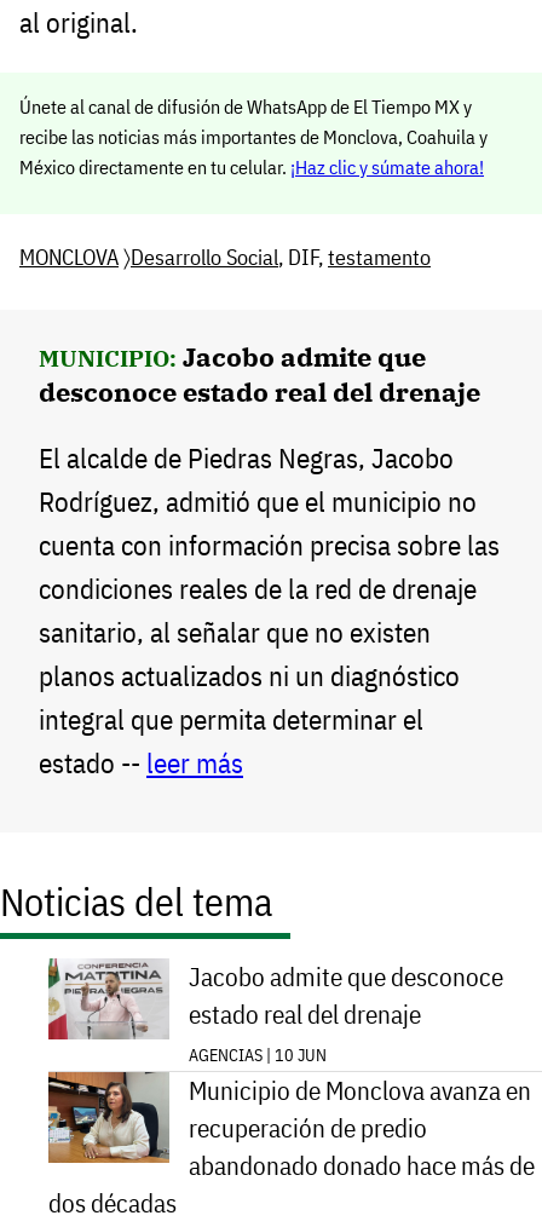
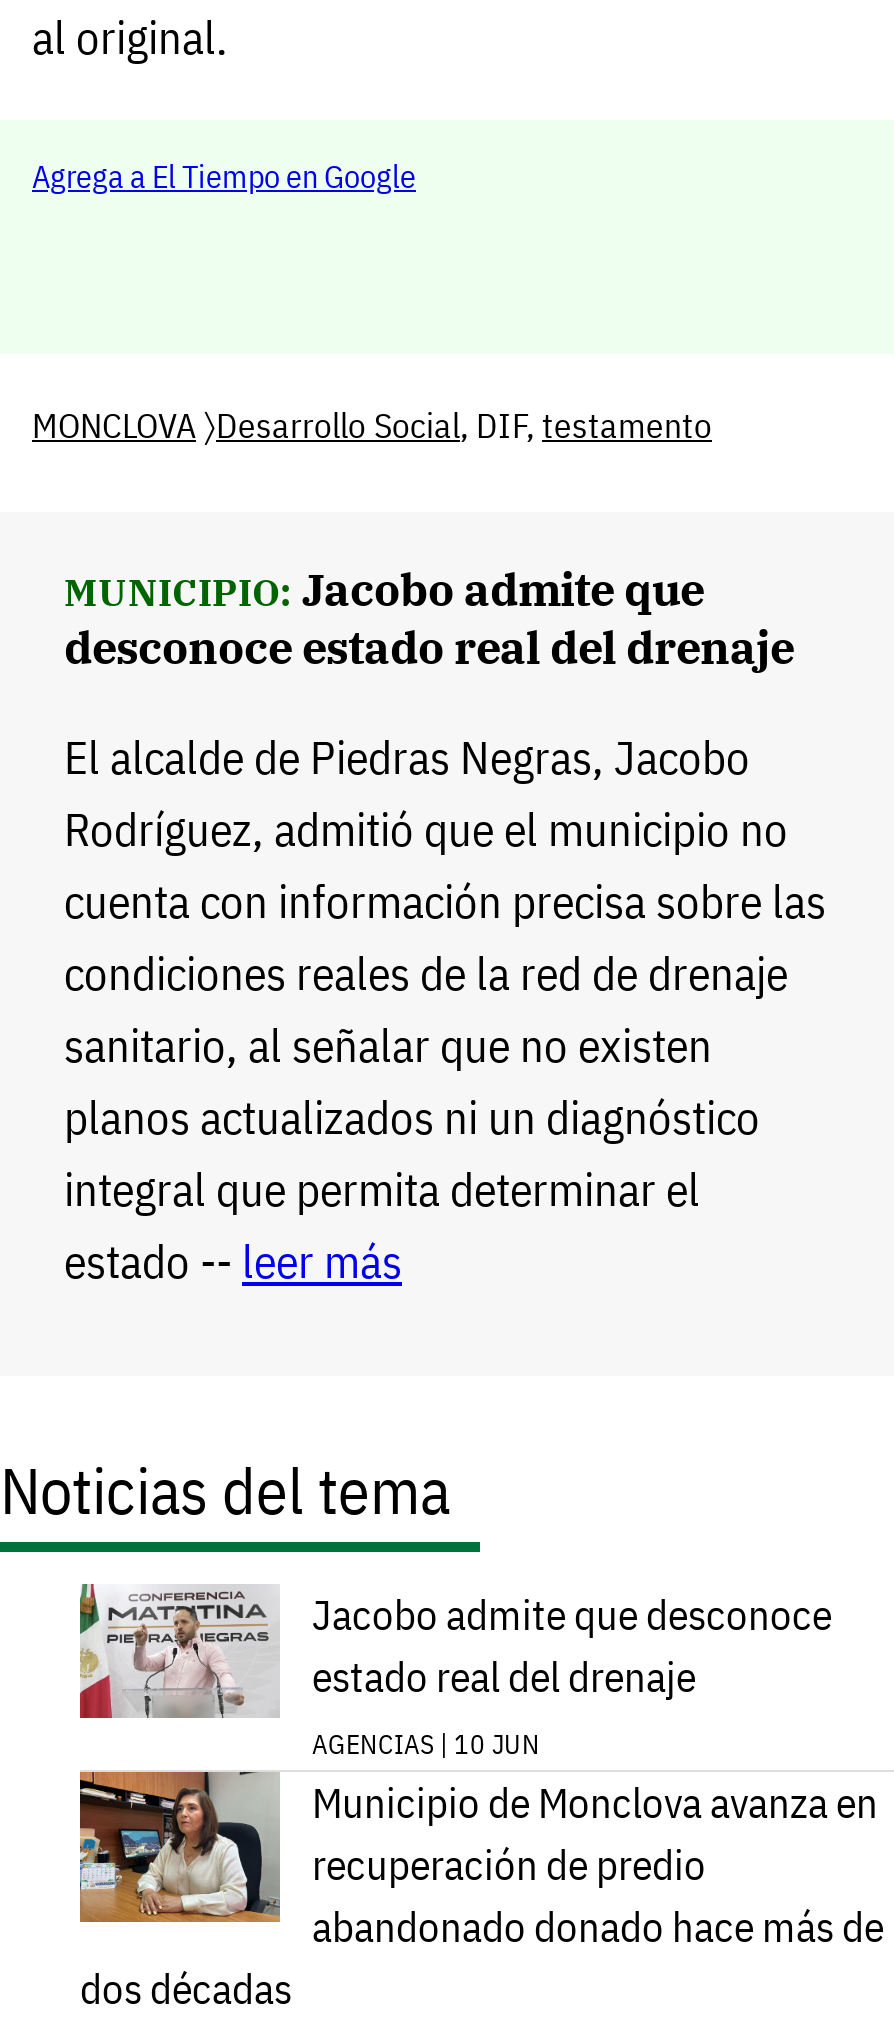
- Únete al canal de difusión de WhatsApp de El Tiempo MX y
- recibe las noticias más importantes de Monclova, Coahuila y
- México directamente en tu celular. ¡Haz clic y súmate ahora!
+ Agrega a El Tiempo en Google
